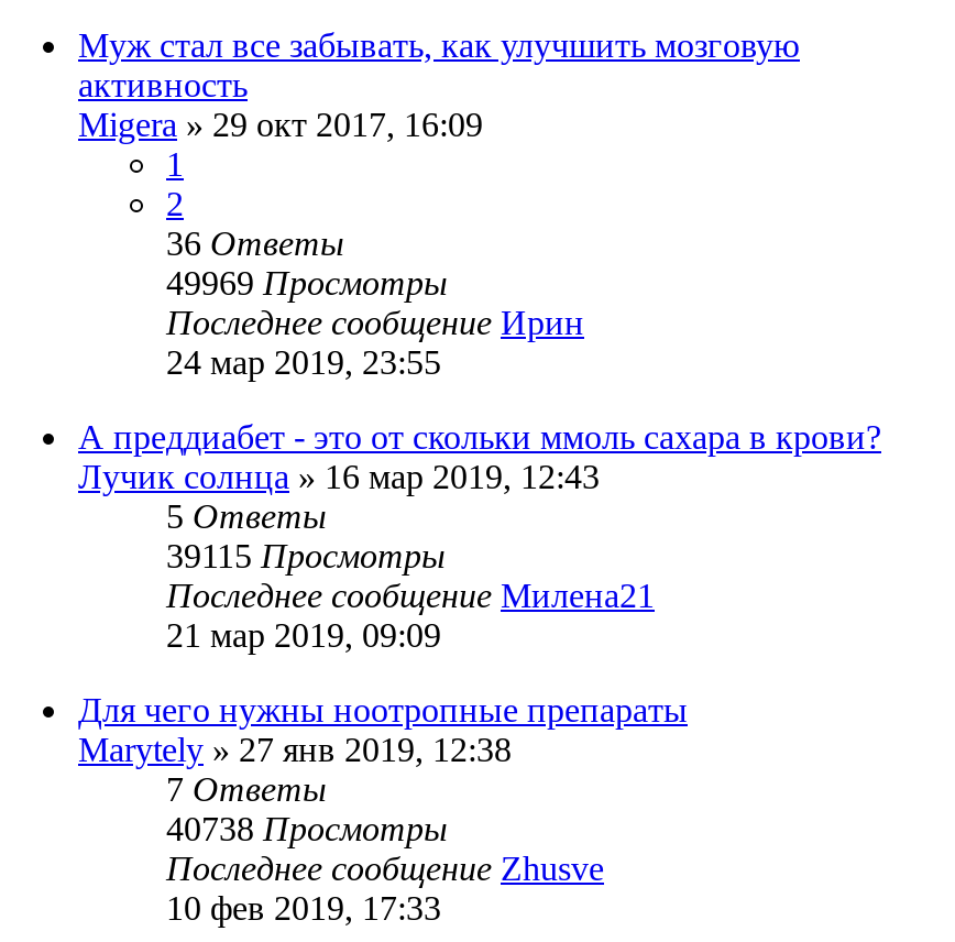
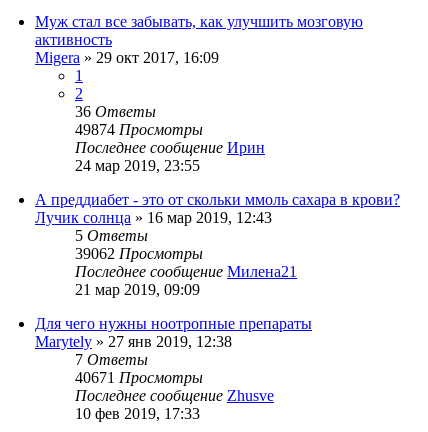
- 49969 Просмотры
+ 49874 Просмотры

- 39115 Просмотры
+ 39062 Просмотры

- 40738 Просмотры
+ 40671 Просмотры
